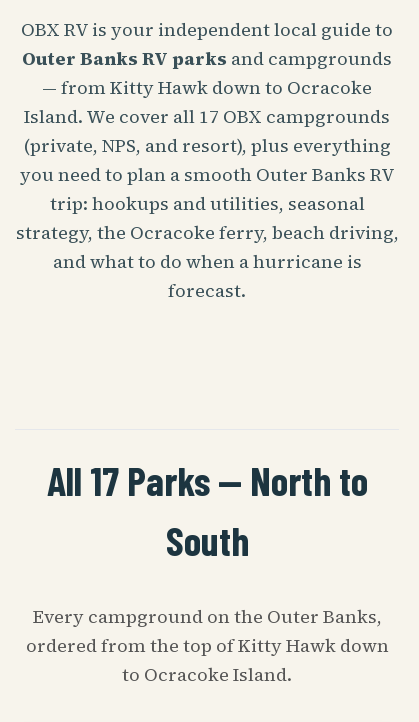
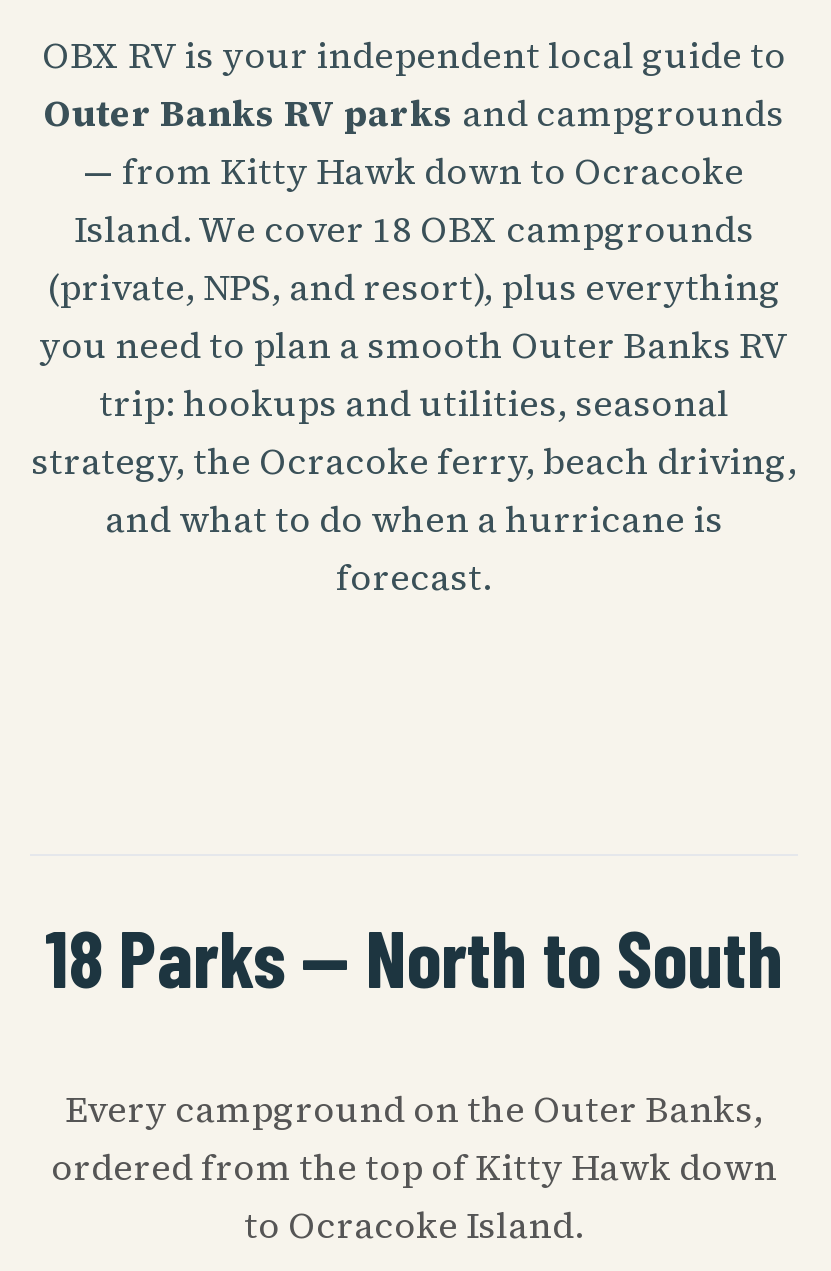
- Island. We cover all 17 OBX campgrounds
+ Island. We cover 18 OBX campgrounds

- All 17 Parks — North to
- South
+ 18 Parks — North to South
